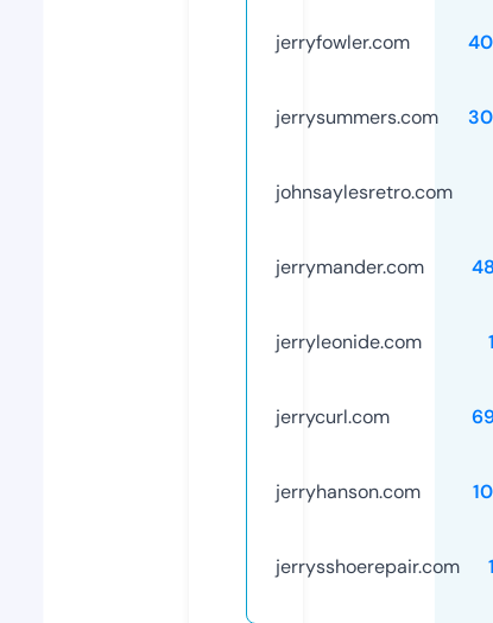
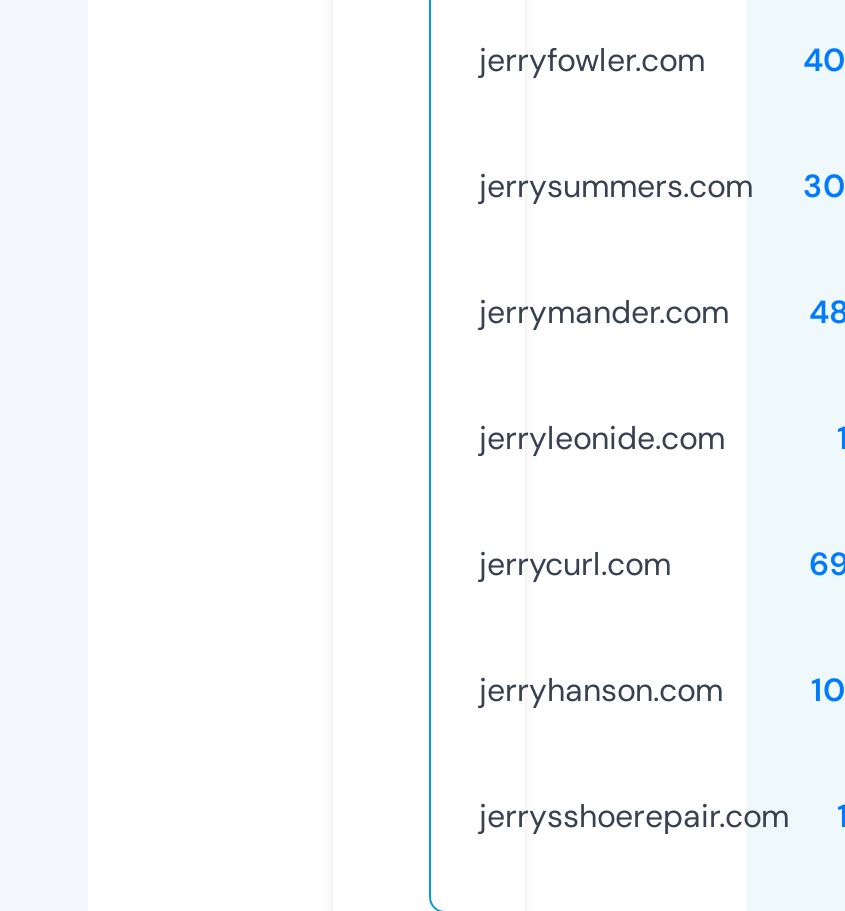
- johnsaylesretro.com
